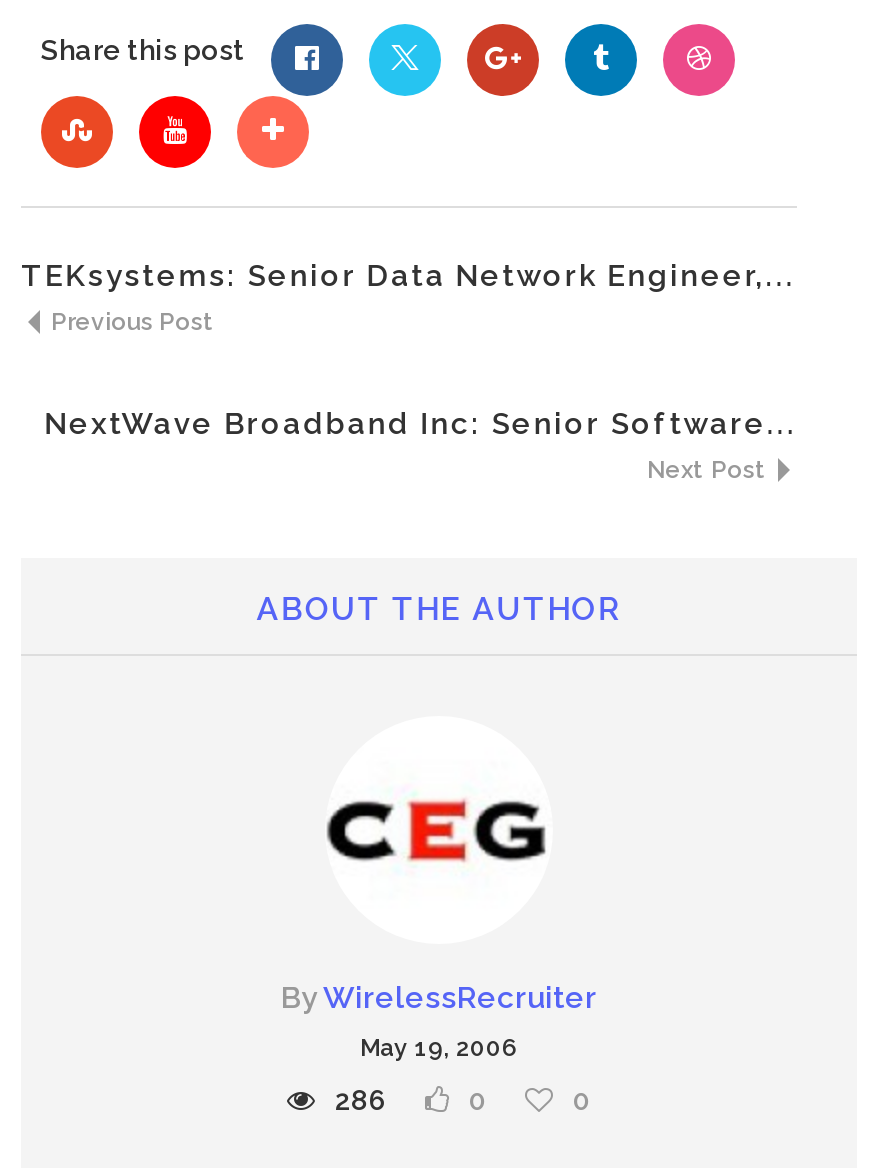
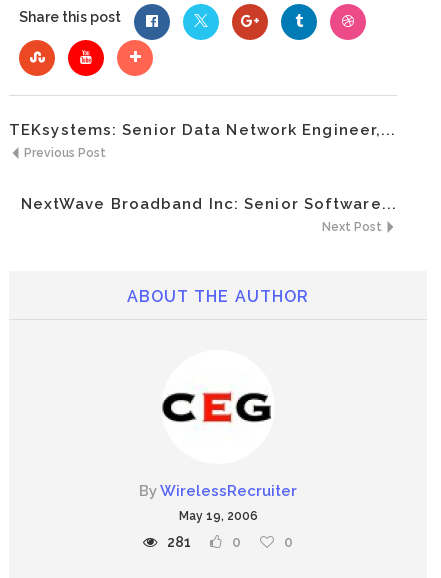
- 286
+ 281
